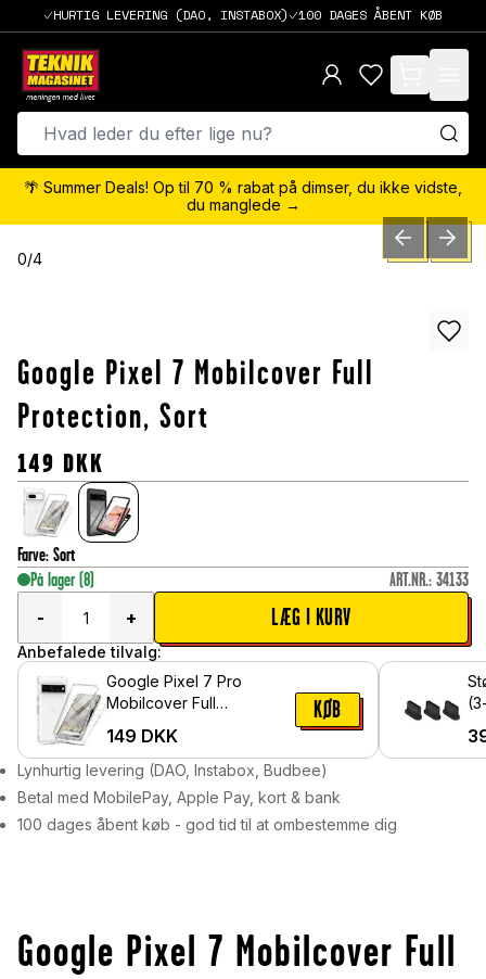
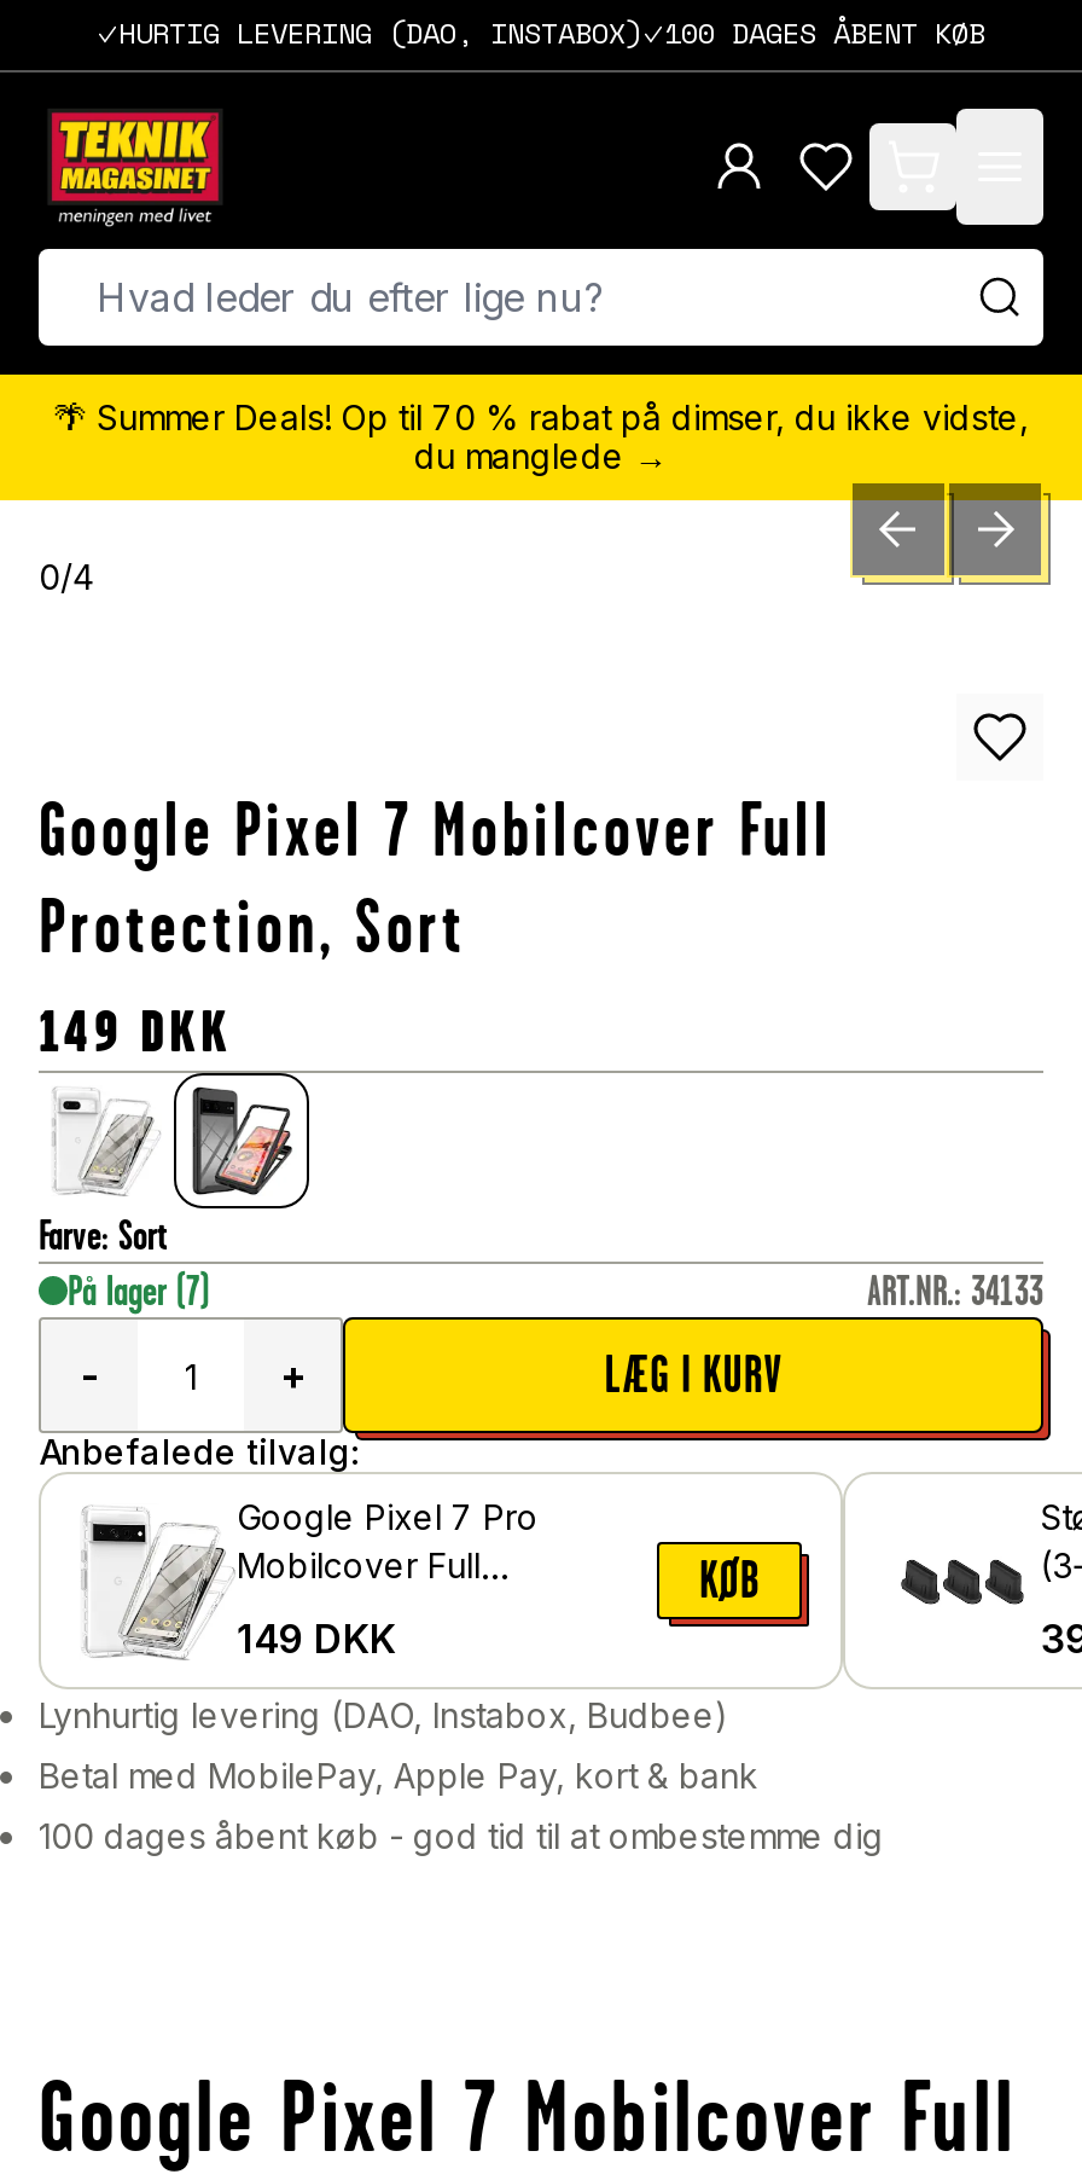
- På lager (8)
+ På lager (7)
